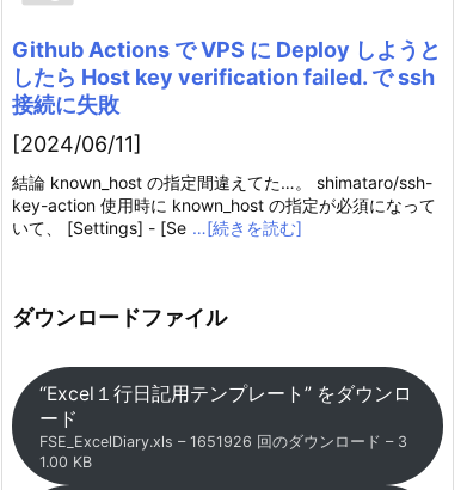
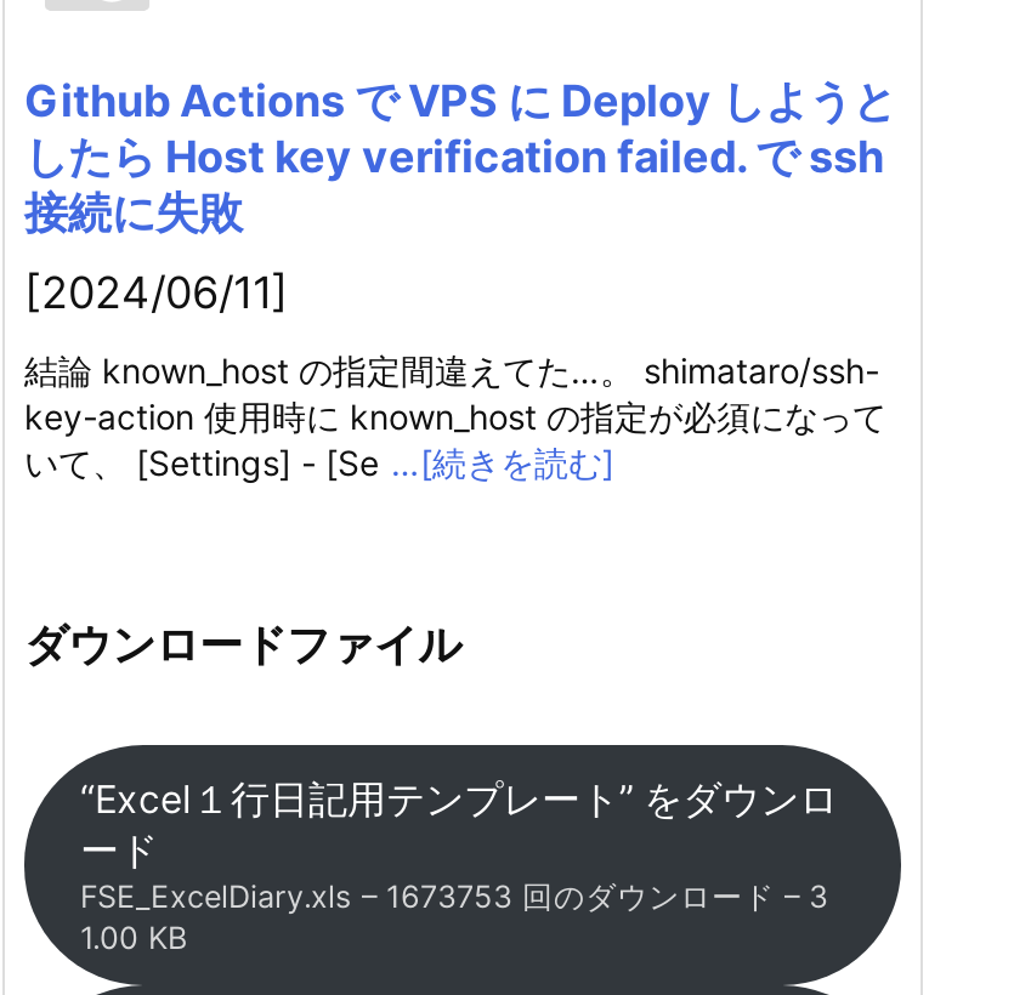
- FSE_ExcelDiary.xls – 1651926 回のダウンロード – 3
+ FSE_ExcelDiary.xls – 1673753 回のダウンロード – 3
